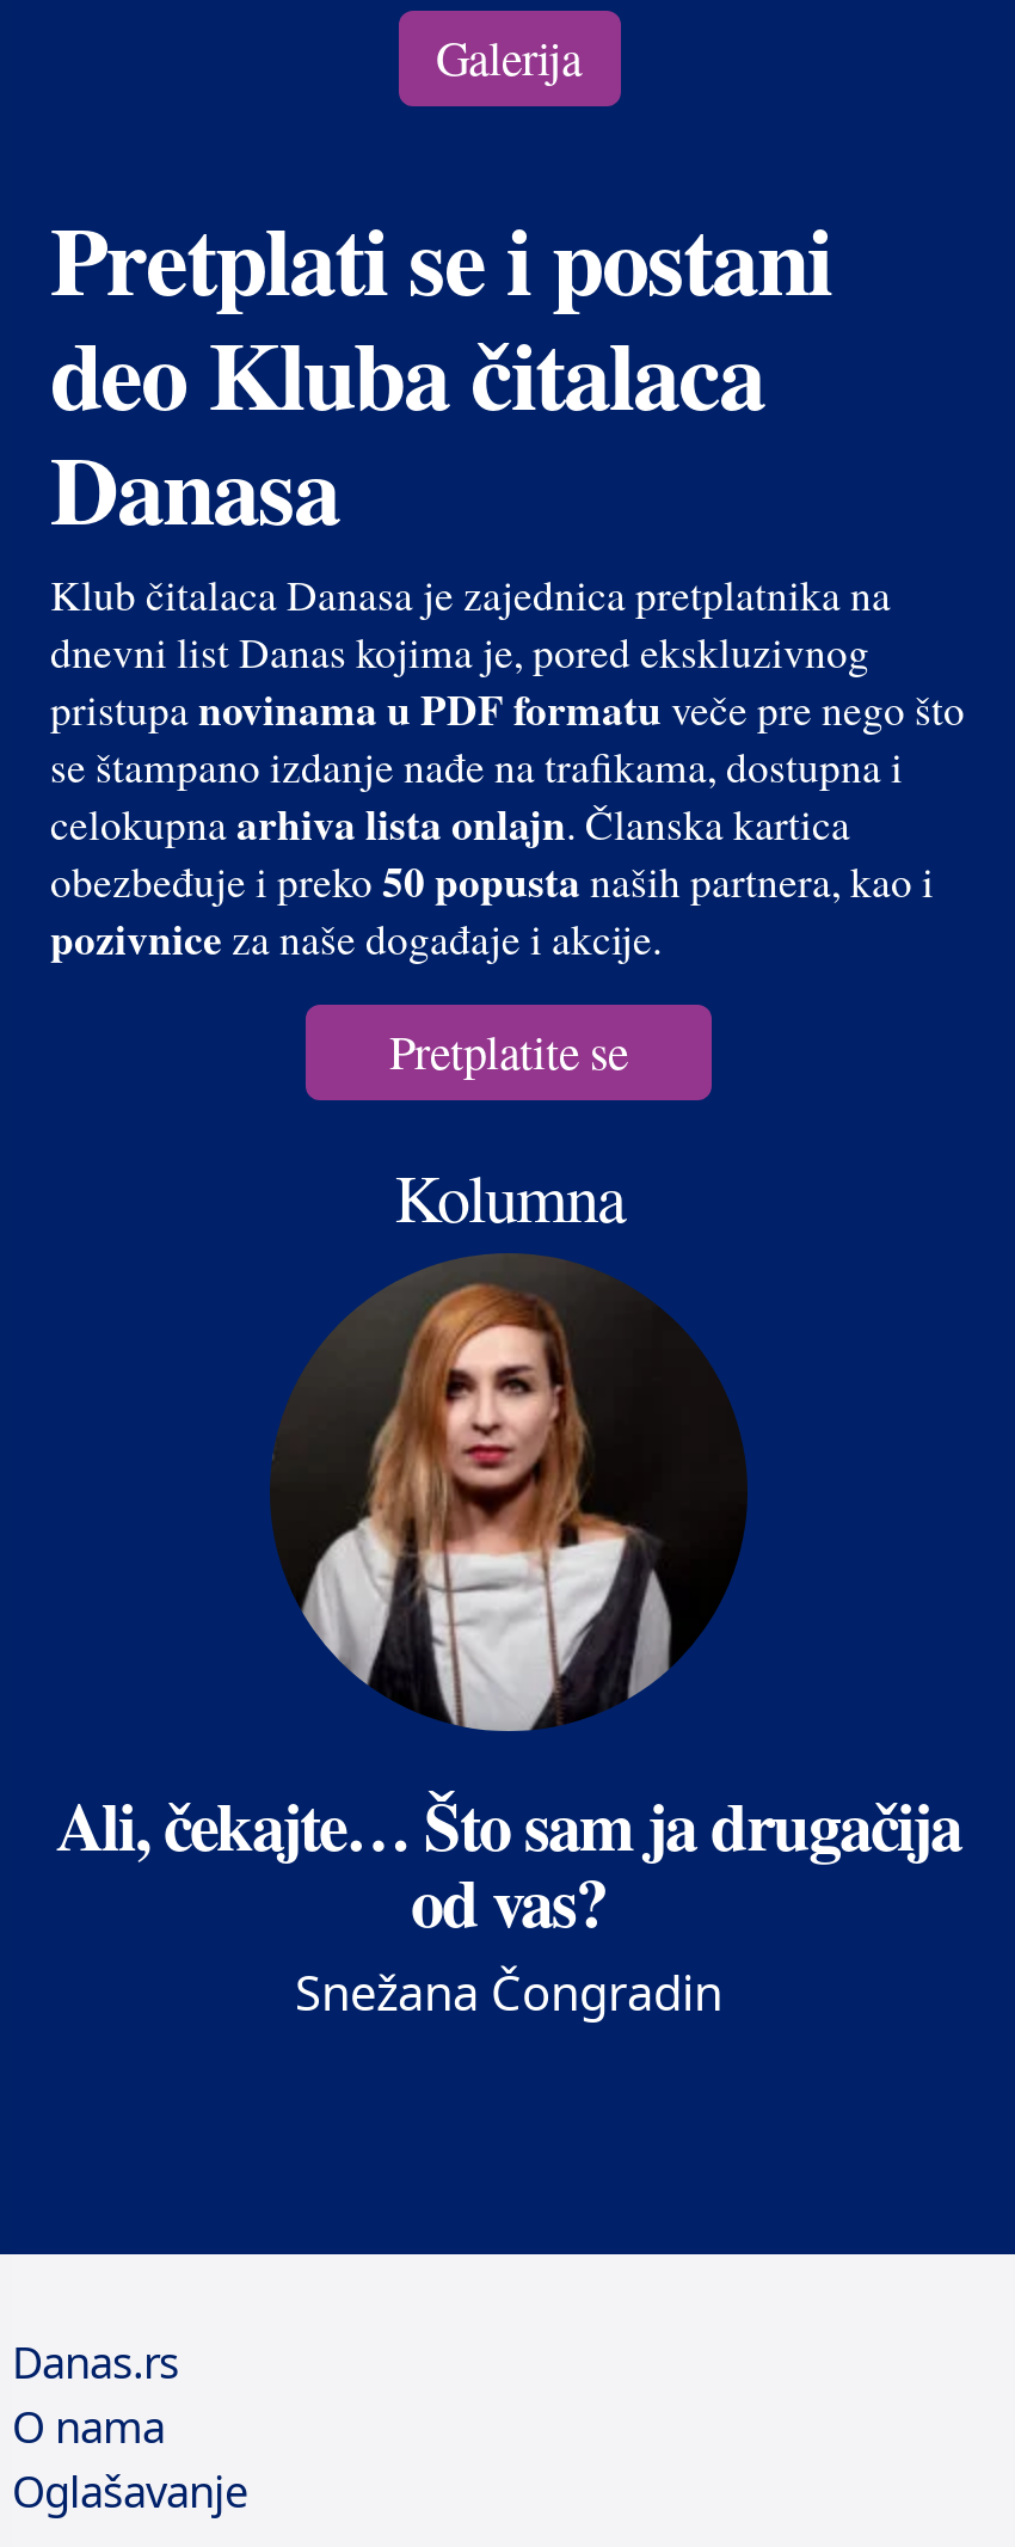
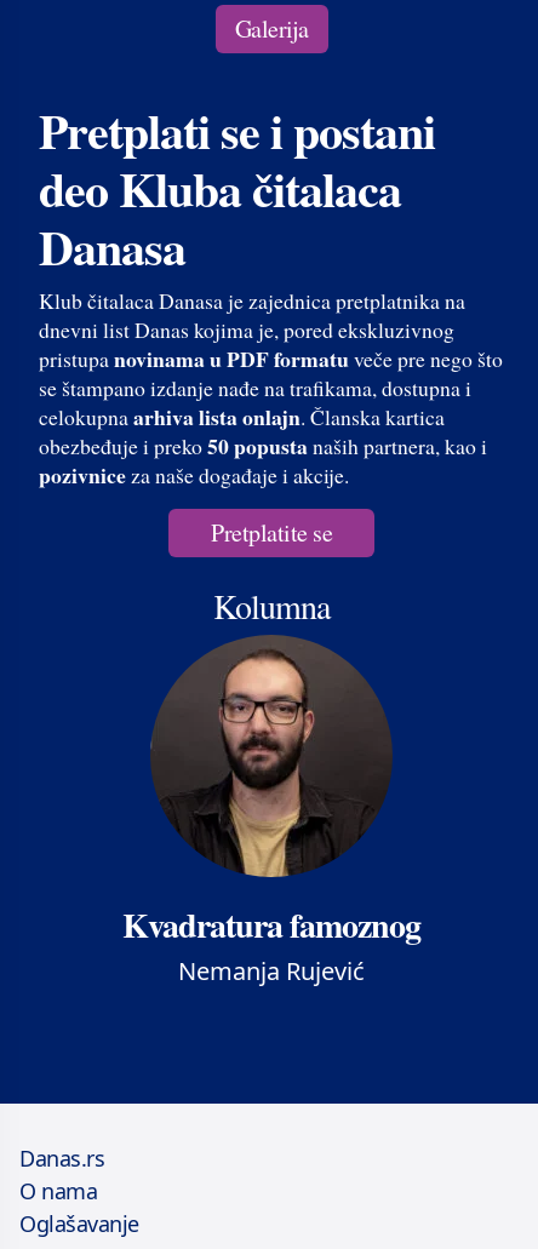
- [image]
- Ali, čekajte… Što sam ja drugačija
- od vas?
- Snežana Čongradin
+ [image]
+ Kvadratura famoznog
+ Nemanja Rujević
